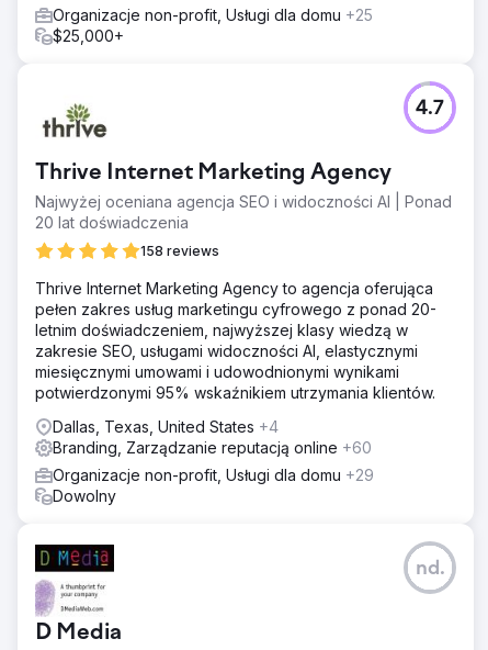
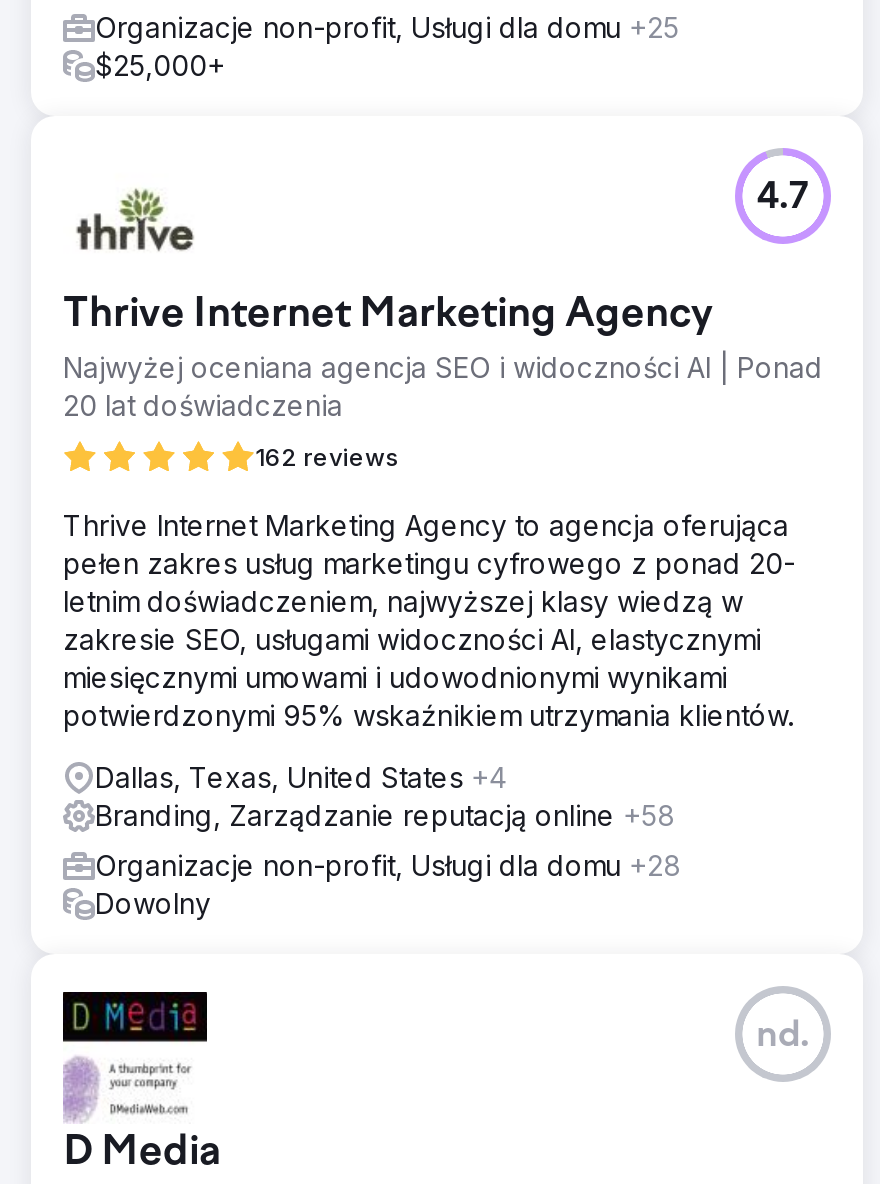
- 158 reviews
+ 162 reviews

- Branding, Zarządzanie reputacją online +60
+ Branding, Zarządzanie reputacją online +58

- Organizacje non-profit, Usługi dla domu +29
+ Organizacje non-profit, Usługi dla domu +28
